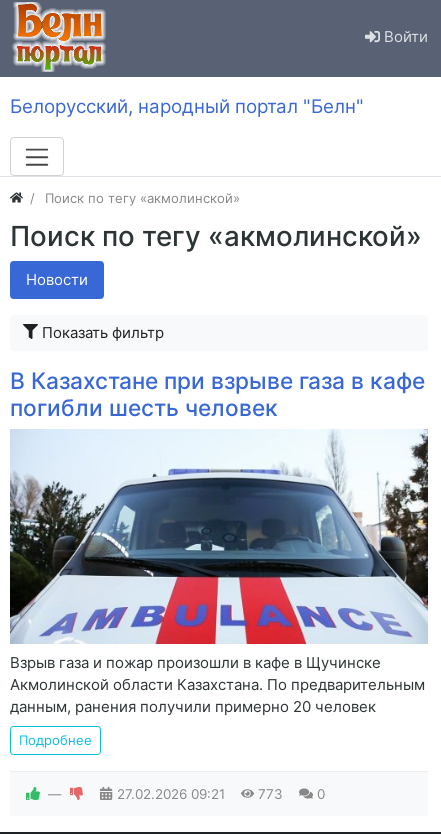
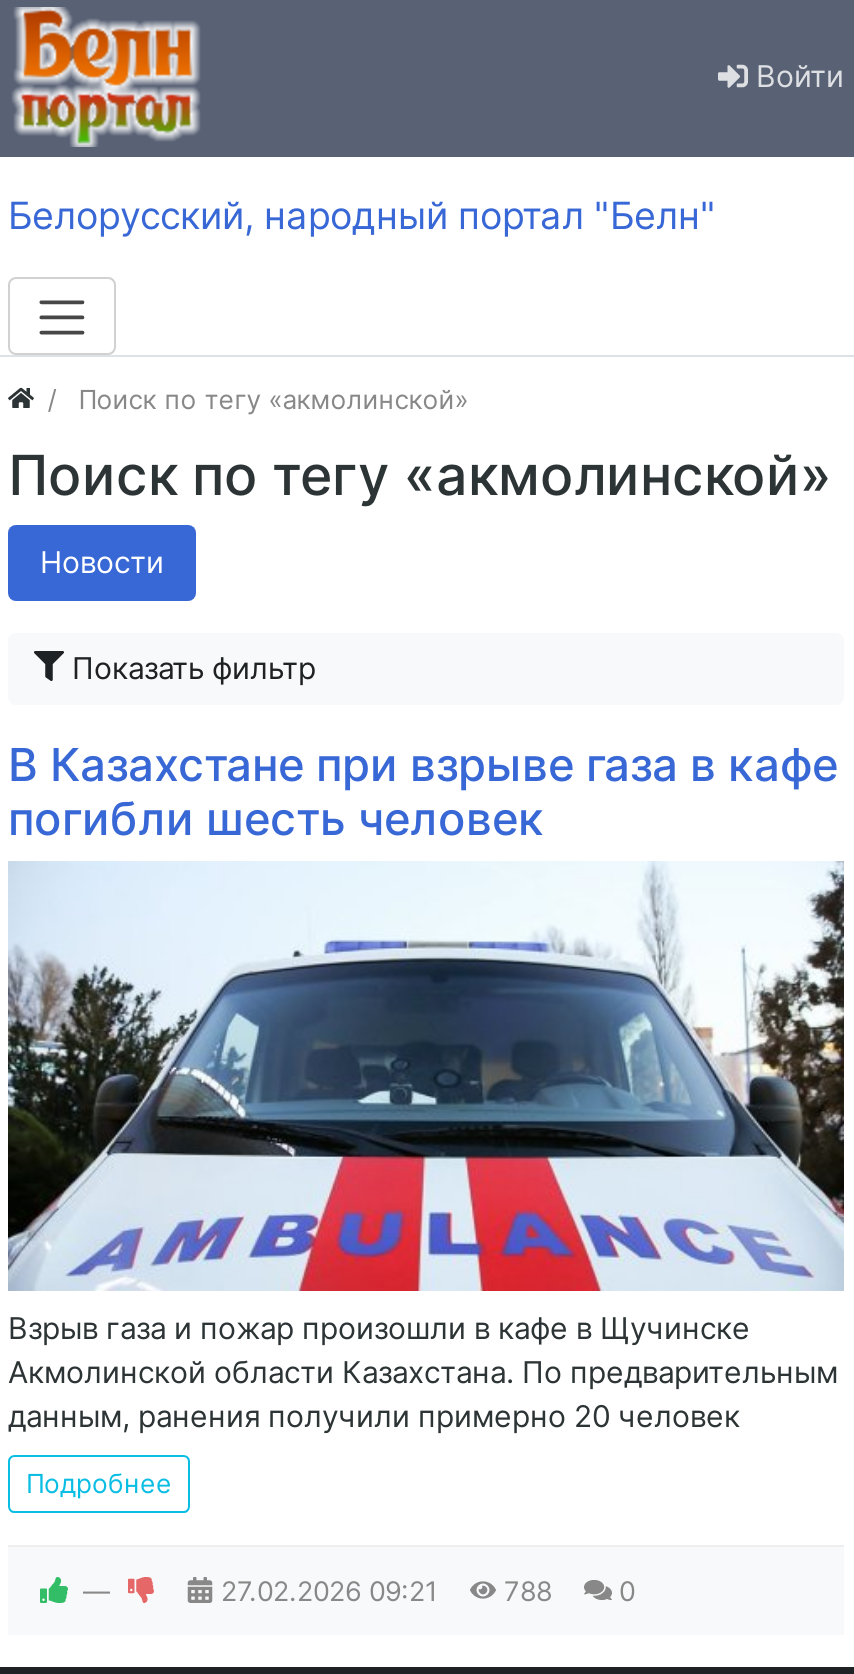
- 27.02.2026 09:21 773
+ 27.02.2026 09:21 788
